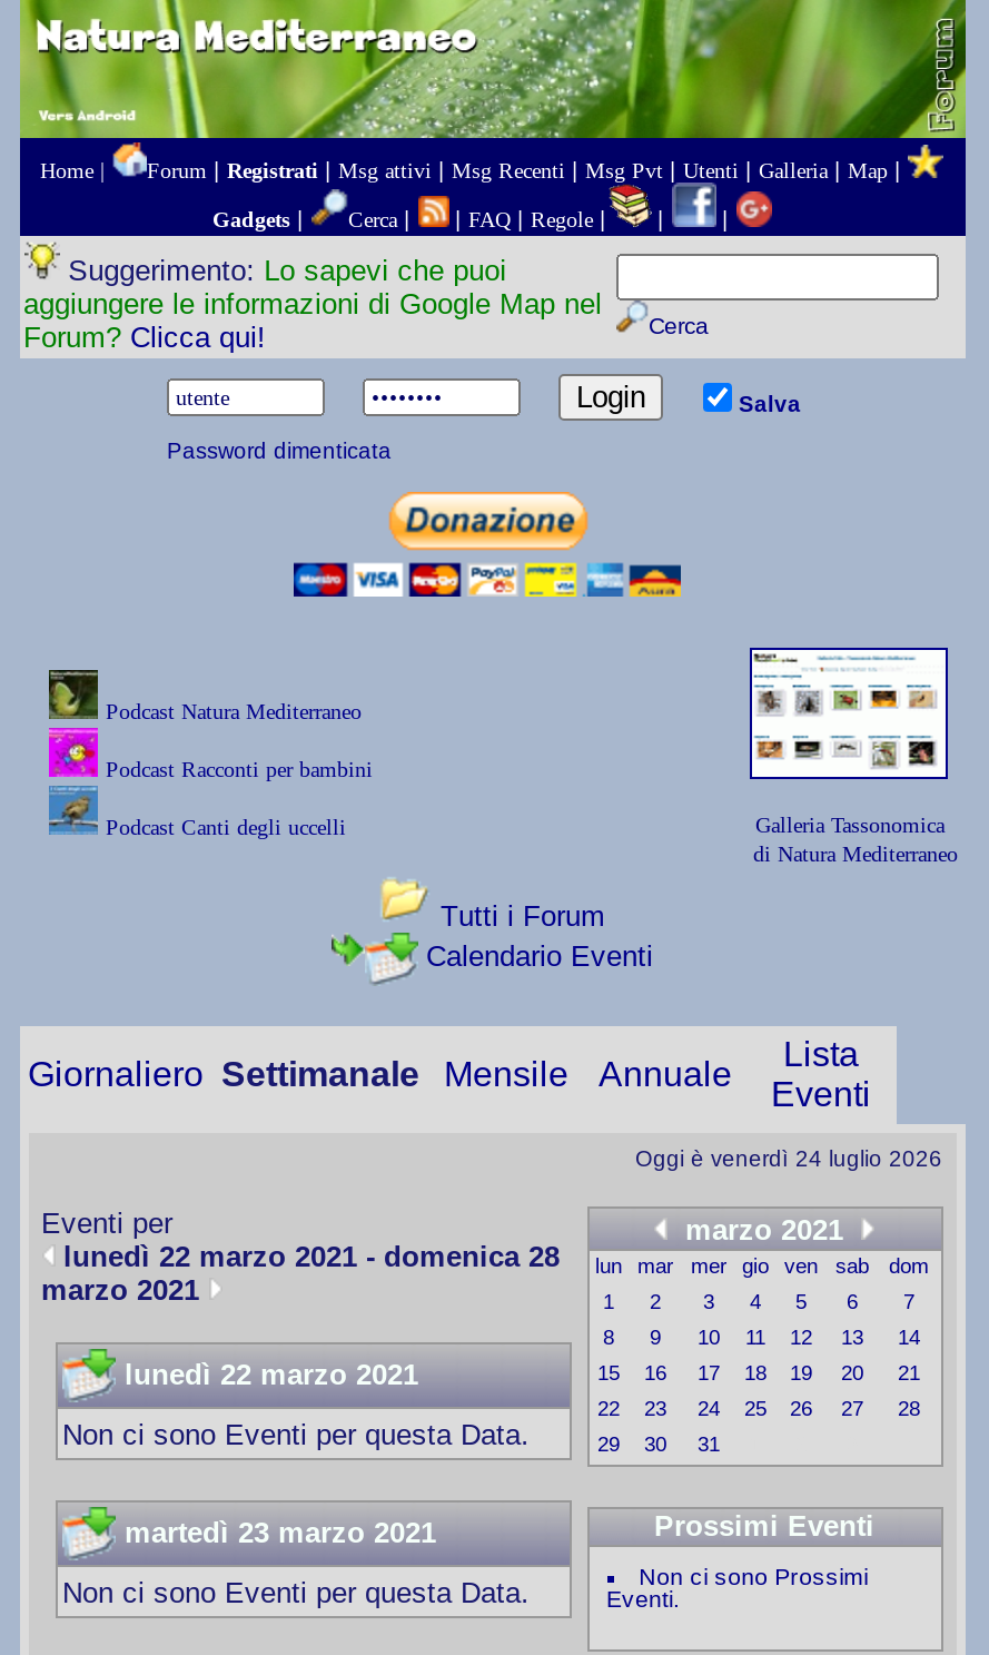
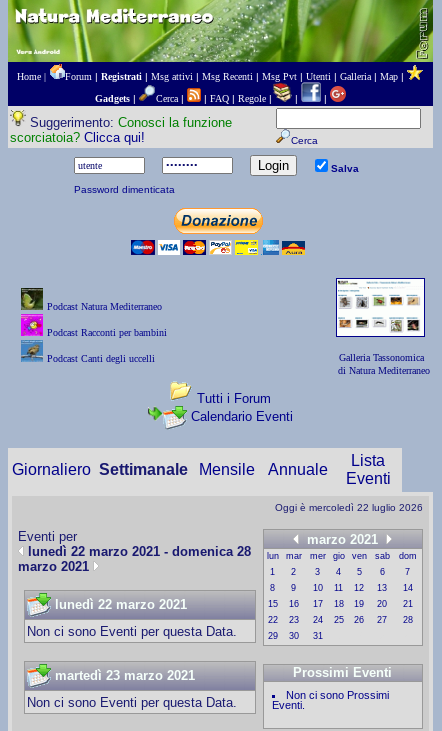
- Suggerimento: Lo sapevi che puoi
- aggiungere le informazioni di Google Map nel
- Forum? Clicca qui!
+ Suggerimento: Conosci la funzione
+ scorciatoia? Clicca qui!

- Oggi è venerdì 24 luglio 2026
+ Oggi è mercoledì 22 luglio 2026
